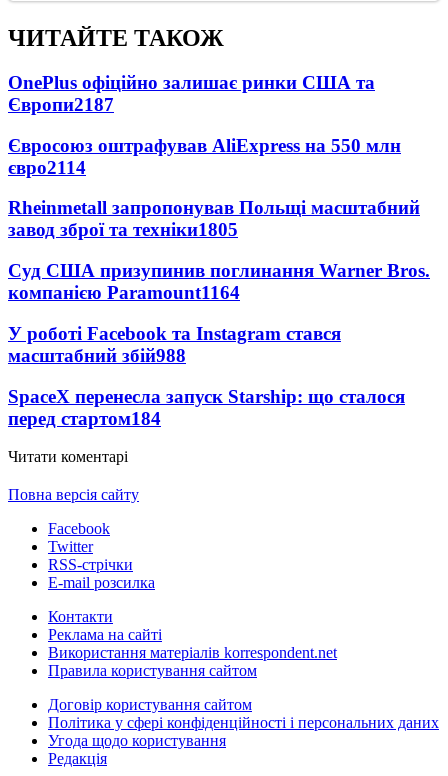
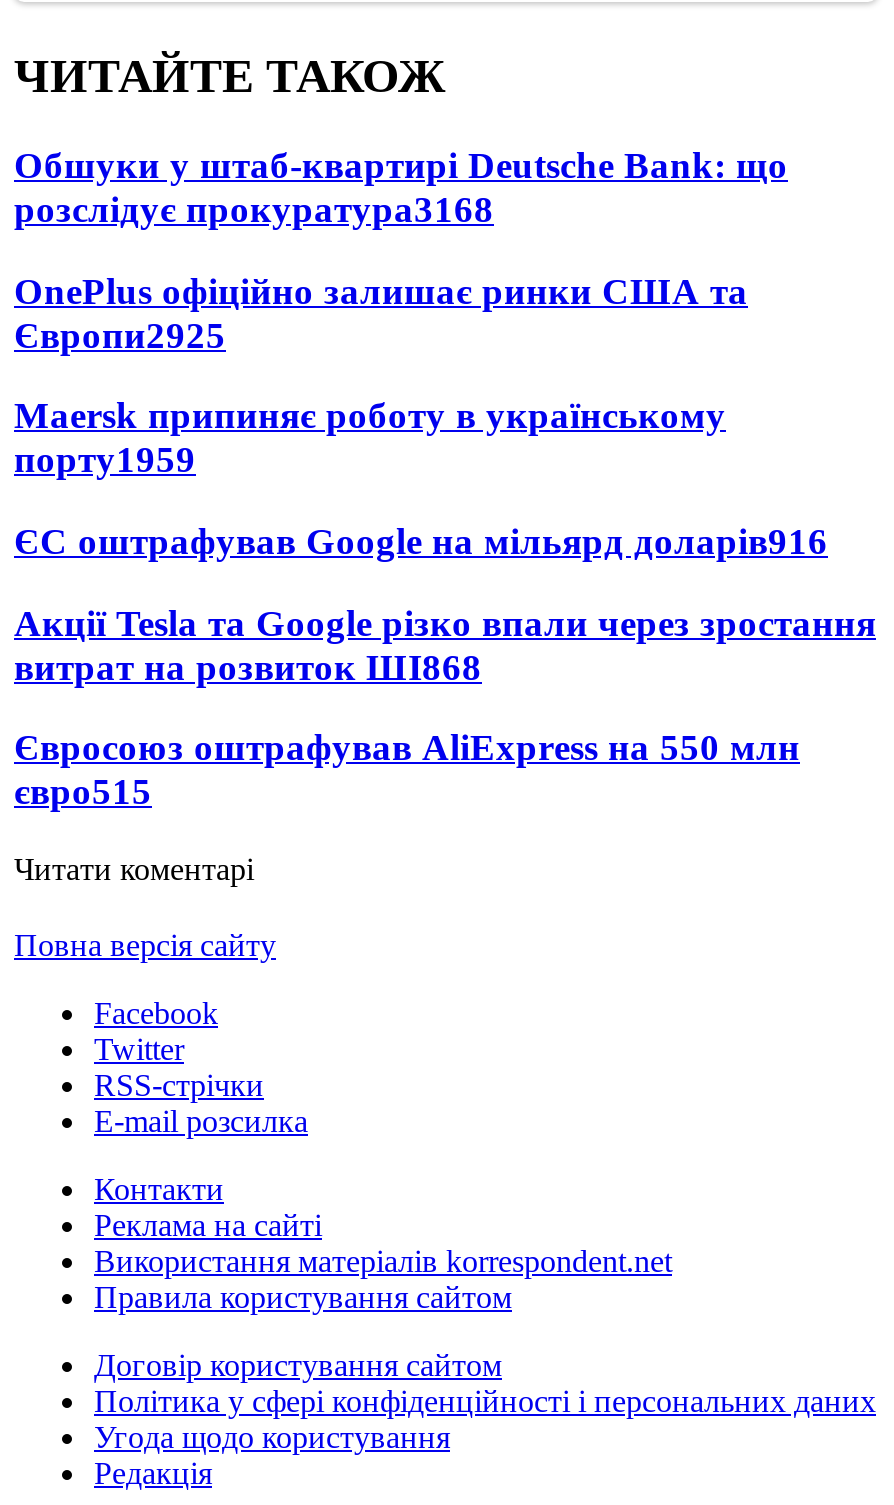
+ Обшуки у штаб-квартирі Deutsche Bank: що
+ розслідує прокуратура3168

moved down: OnePlus офіційно залишає ринки США та

- Європи2187
+ Європи2925
+ Maersk припиняє роботу в українському
+ порту1959
+ ЄС оштрафував Google на мільярд доларів916
+ Акції Tesla та Google різко впали через зростання
+ витрат на розвиток ШІ868

moved down: Євросоюз оштрафував AliExpress на 550 млн

- євро2114
- Rheinmetall запропонував Польщі масштабний
- завод зброї та техніки1805
- Суд США призупинив поглинання Warner Bros.
- компанією Paramount1164
- У роботі Facebook та Instagram стався
- масштабний збій988
- SpaceX перенесла запуск Starship: що сталося
- перед стартом184
+ євро515
